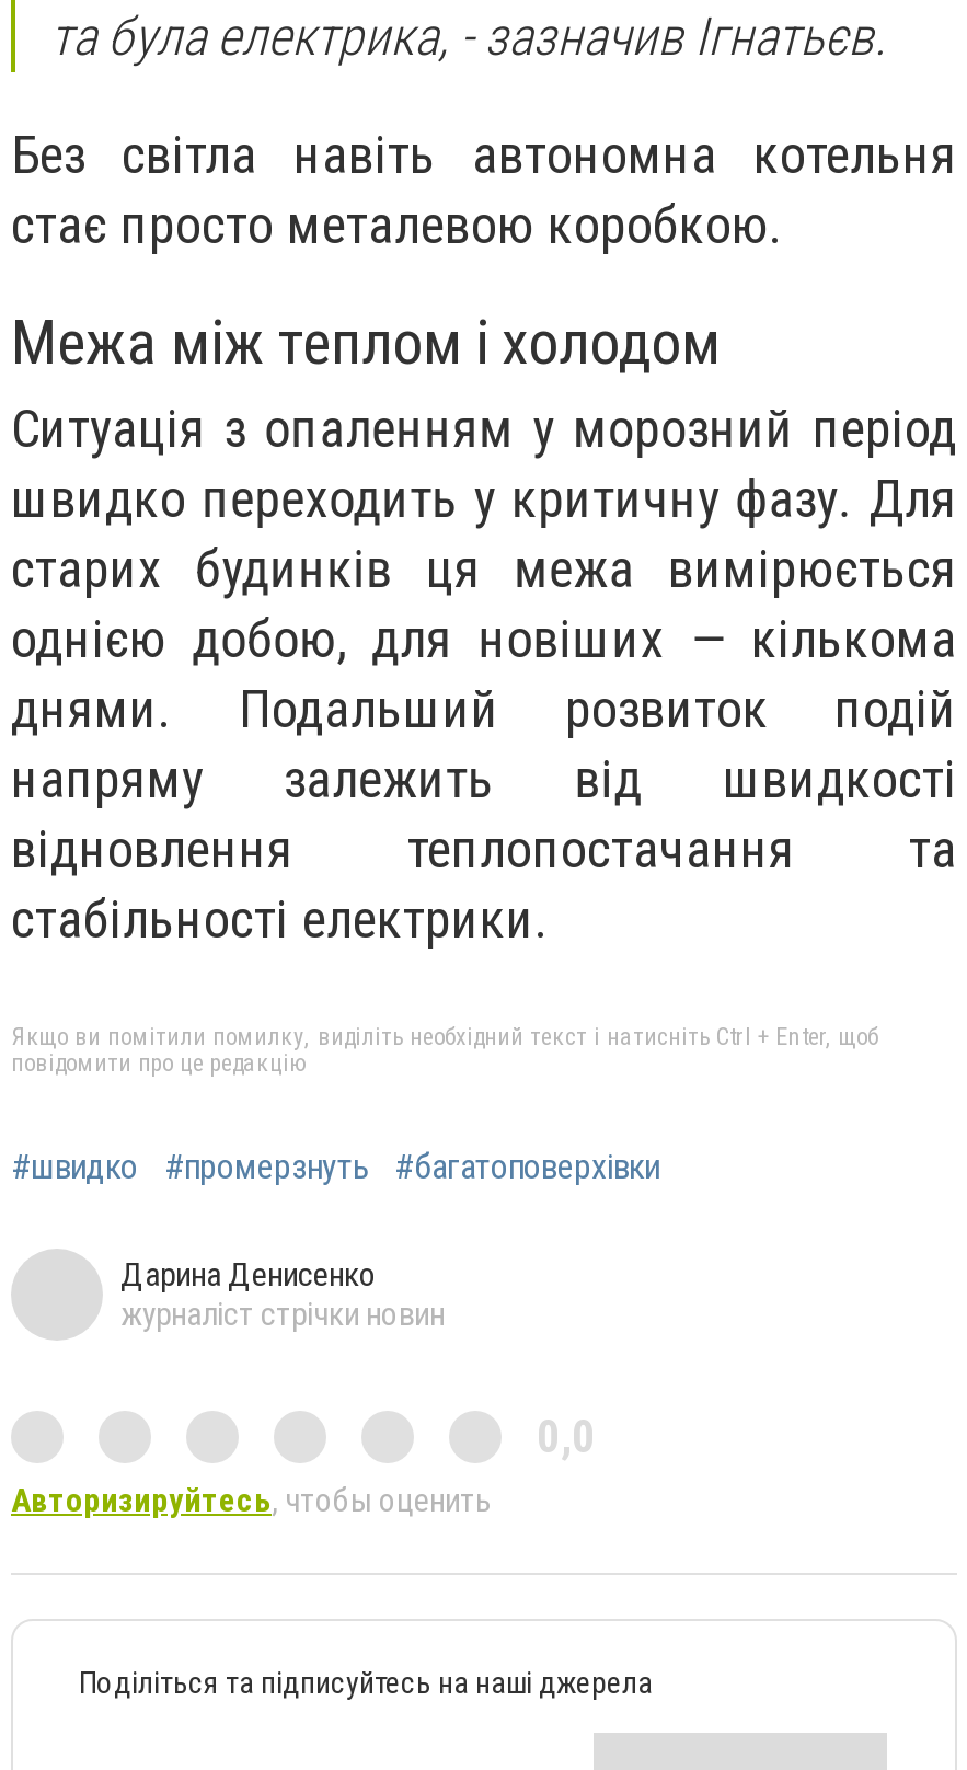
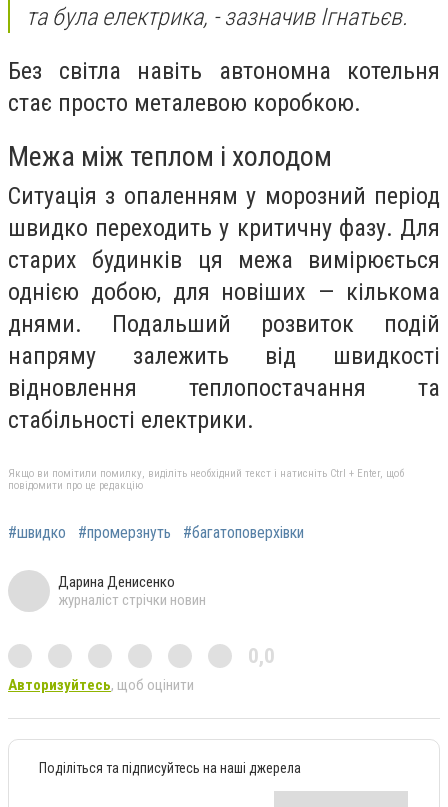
- Авторизируйтесь, чтобы оценить
+ Авторизуйтесь, щоб оцінити
